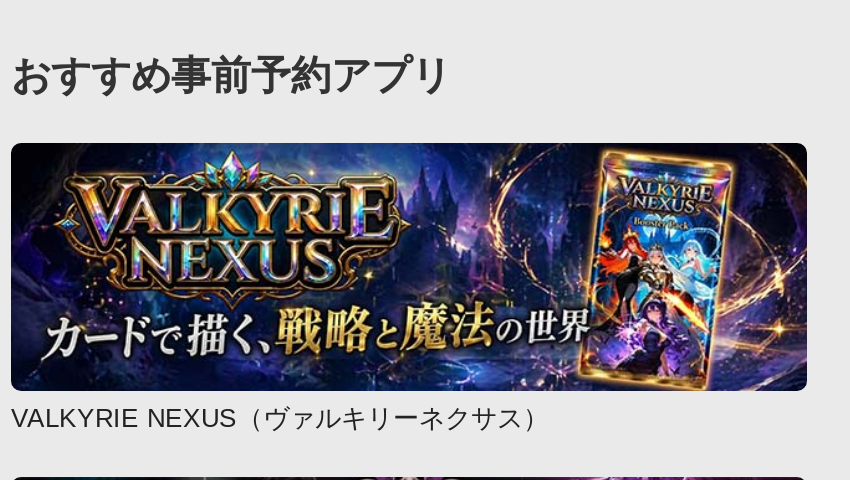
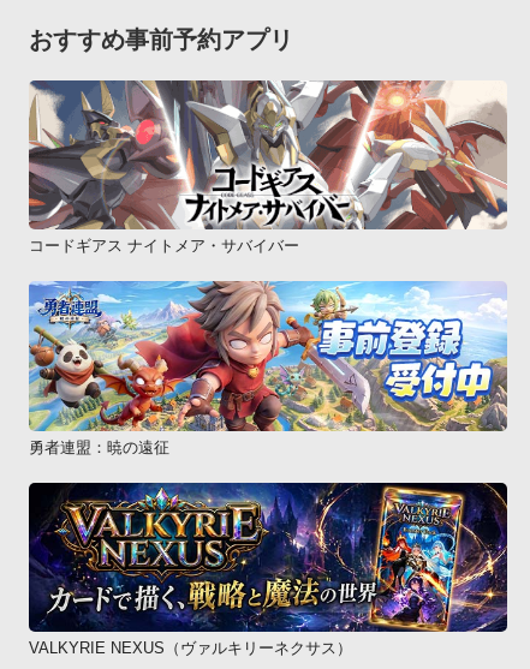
+ [image]
+ コードギアス ナイトメア・サバイバー

+ [image]
+ 勇者連盟：暁の遠征
